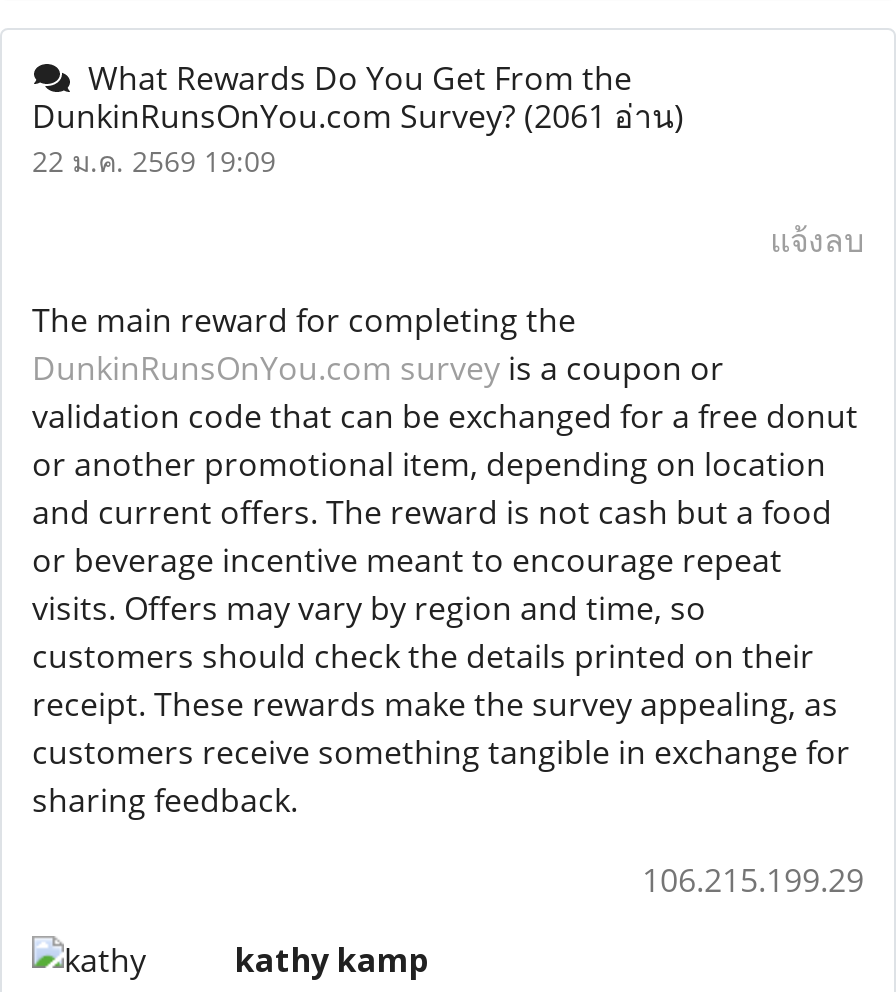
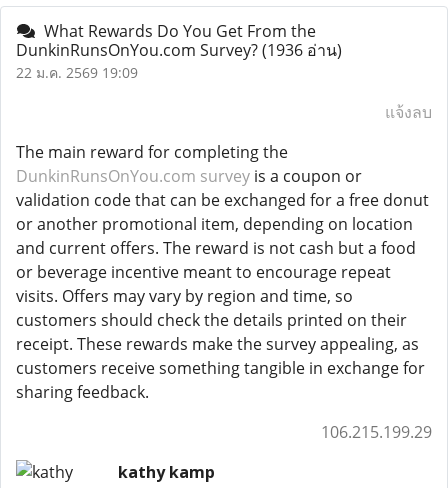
- DunkinRunsOnYou.com Survey? (2061 อ่าน)
+ DunkinRunsOnYou.com Survey? (1936 อ่าน)
